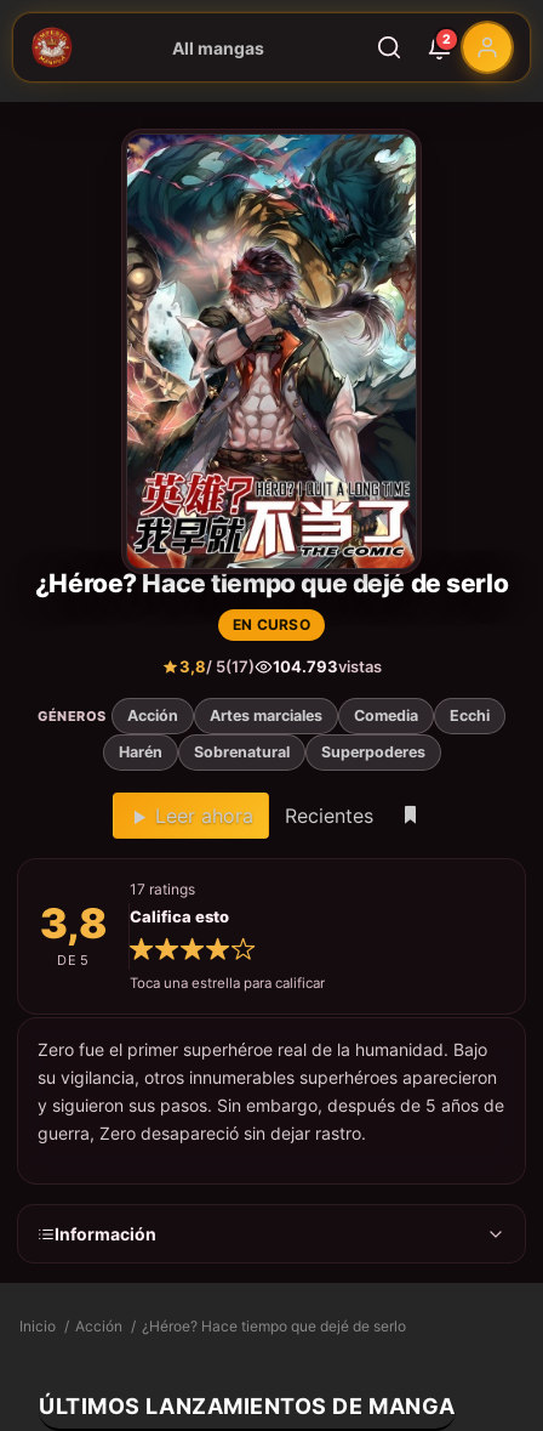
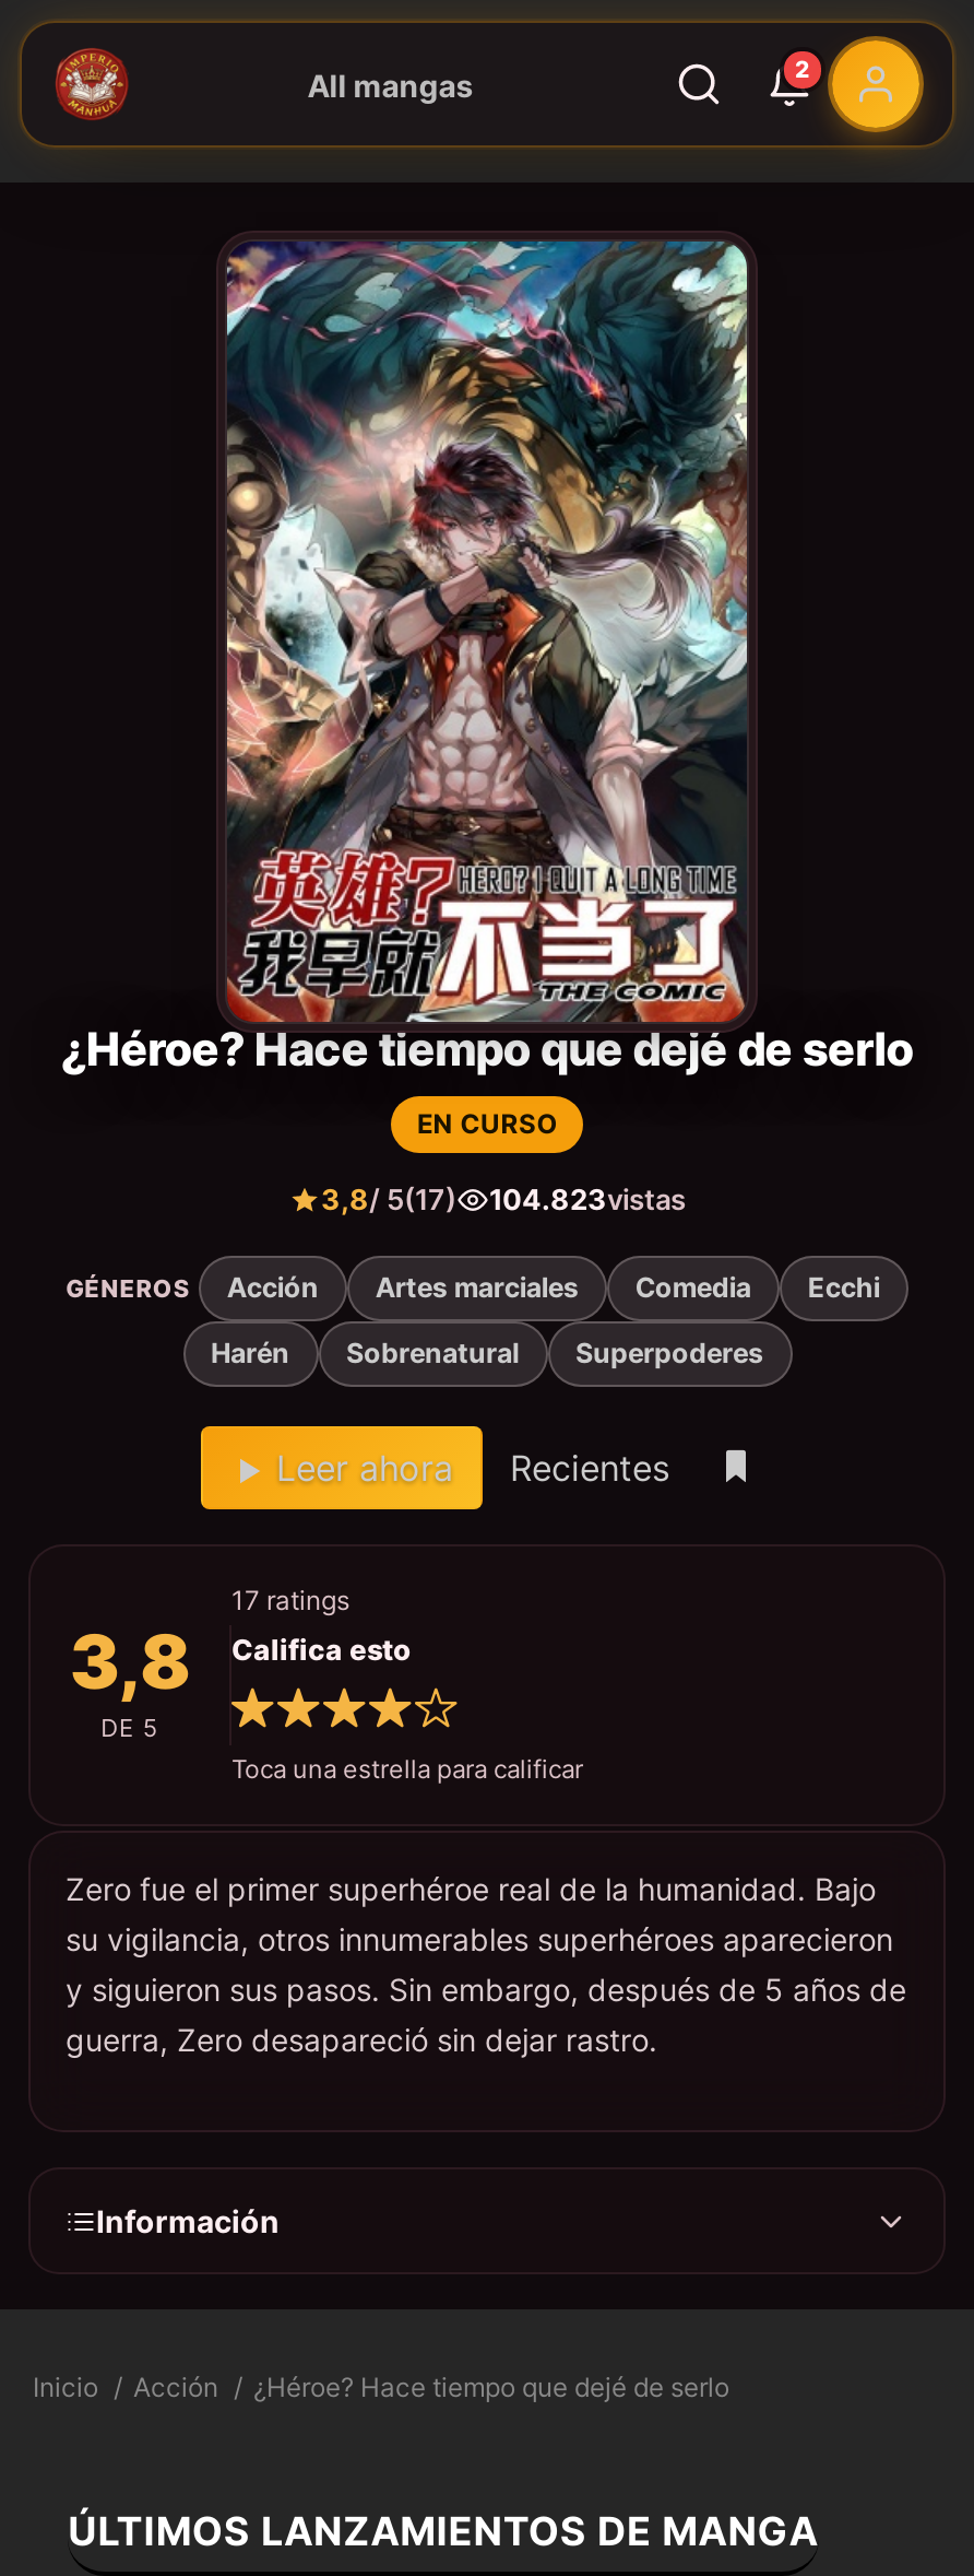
- 3,8/ 5(17) 104.793vistas
+ 3,8/ 5(17) 104.823vistas
